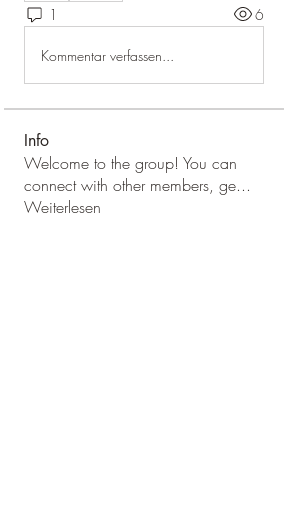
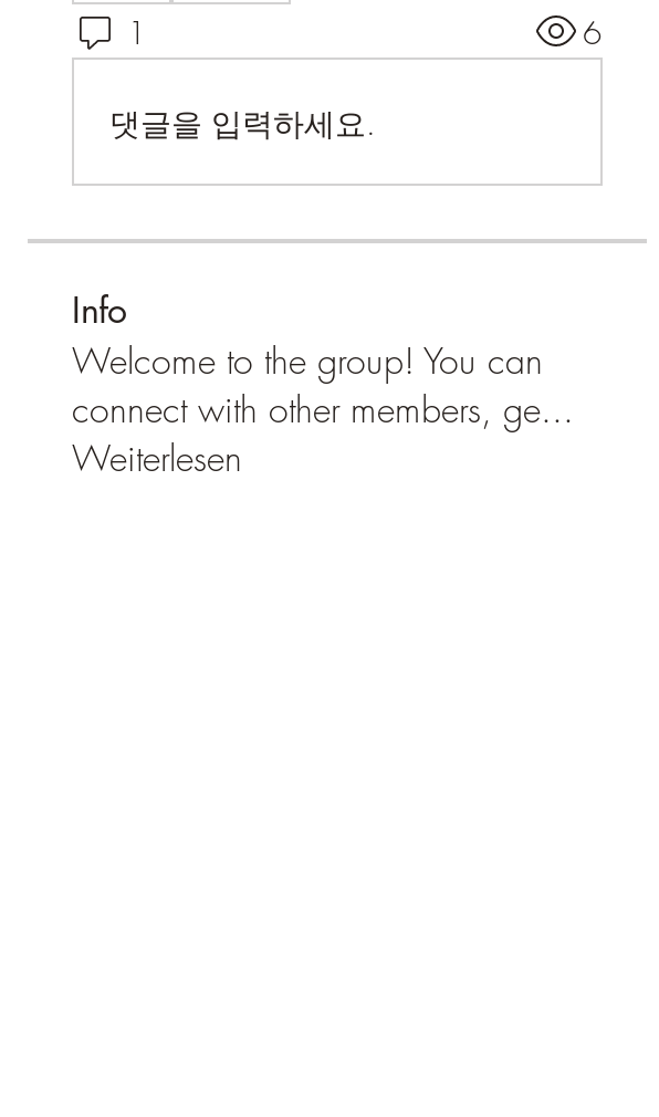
- Kommentar verfassen...
+ 댓글을 입력하세요.
